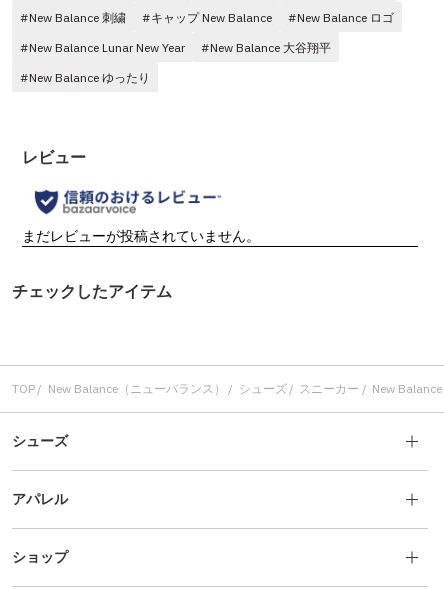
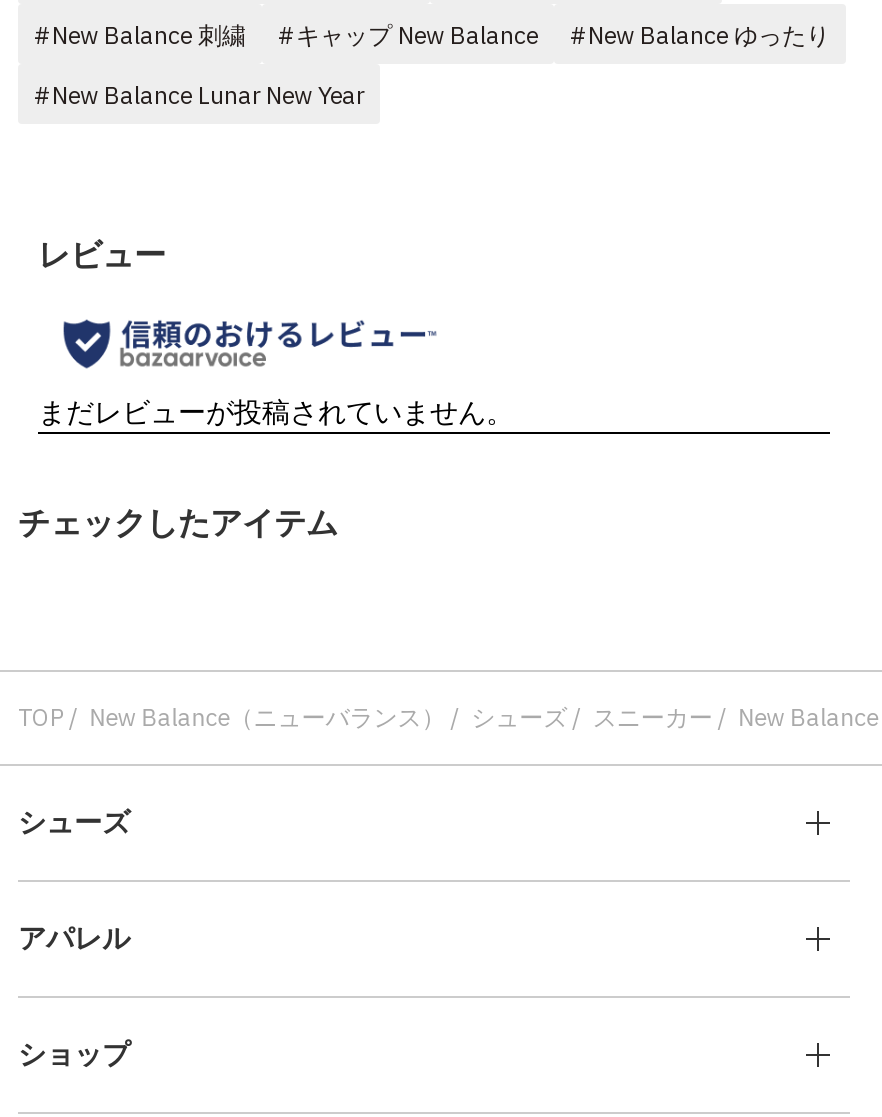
- #New Balance ロゴ

- #New Balance 大谷翔平

moved up: #New Balance ゆったり
